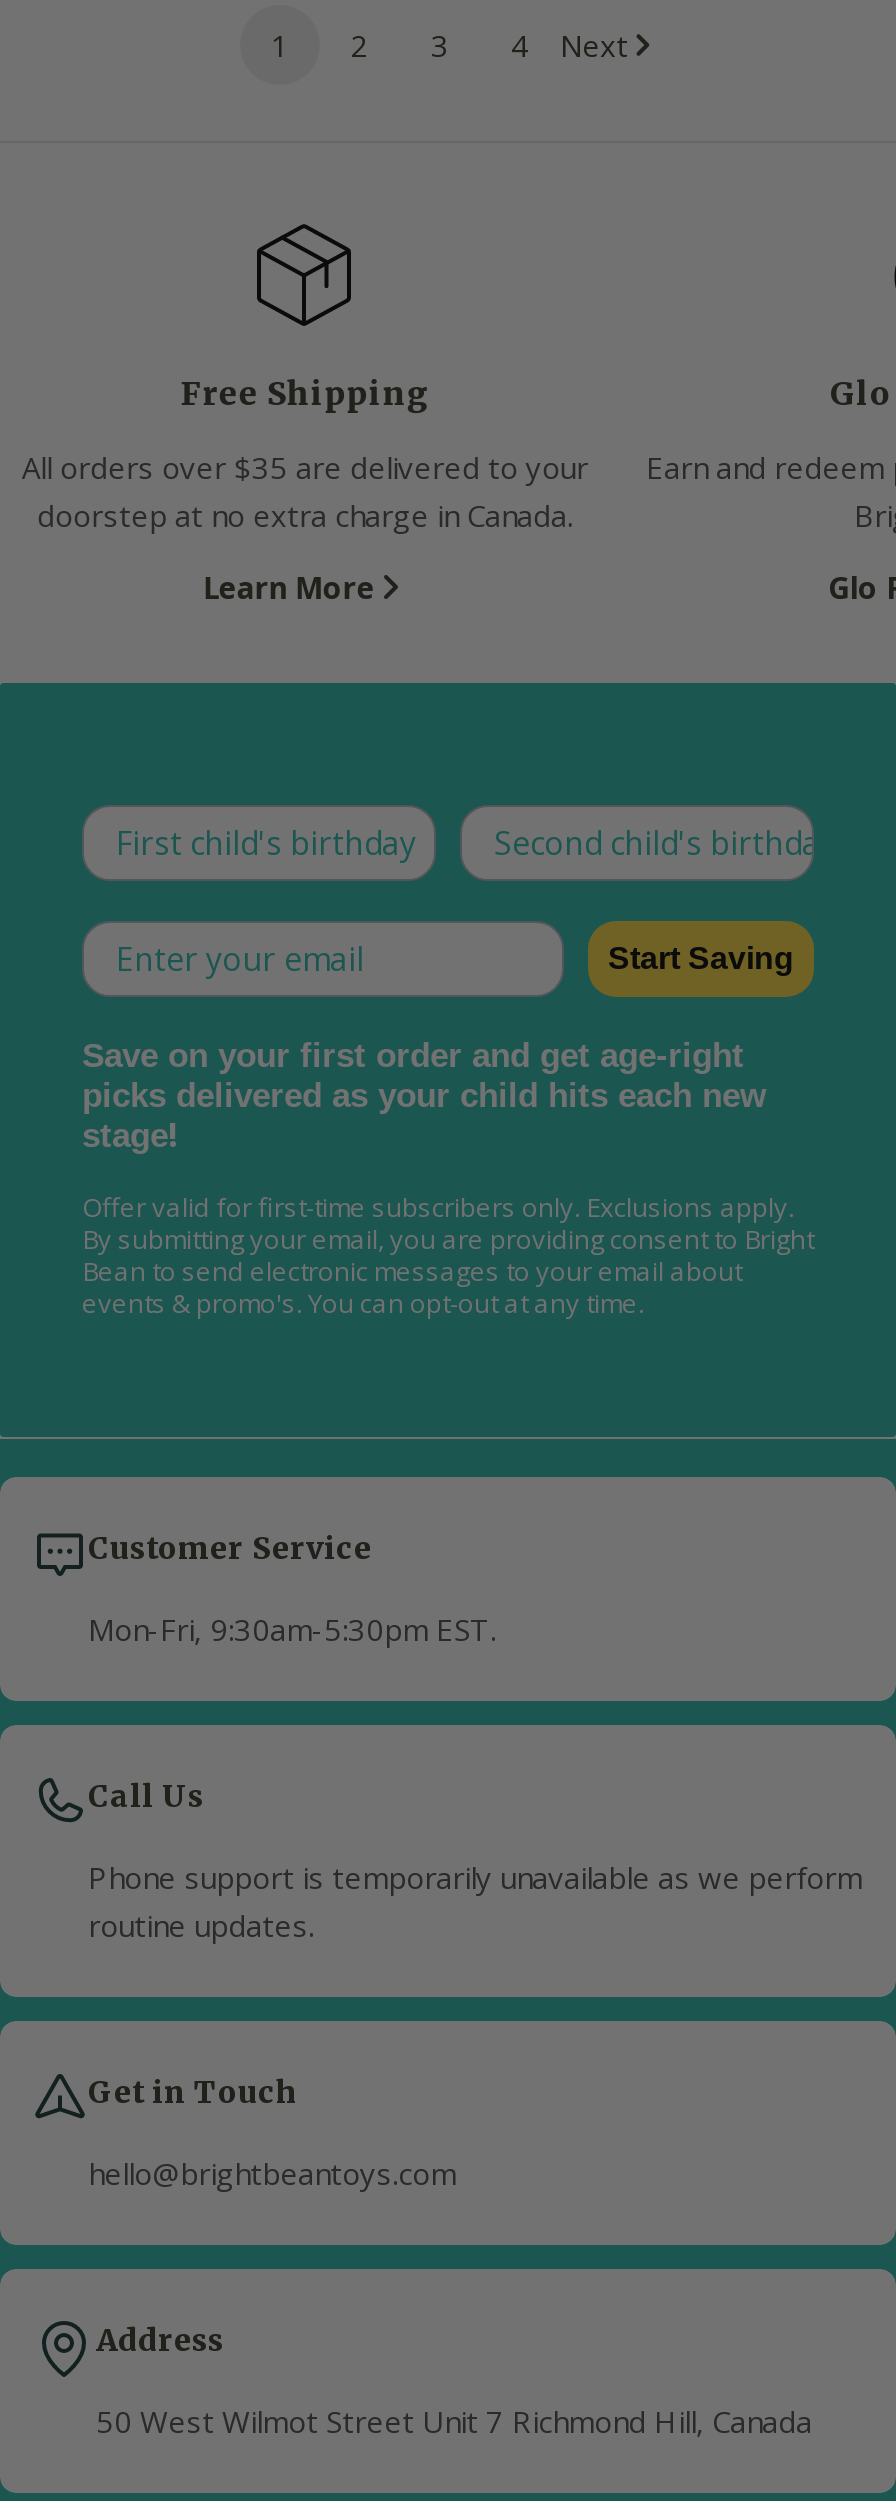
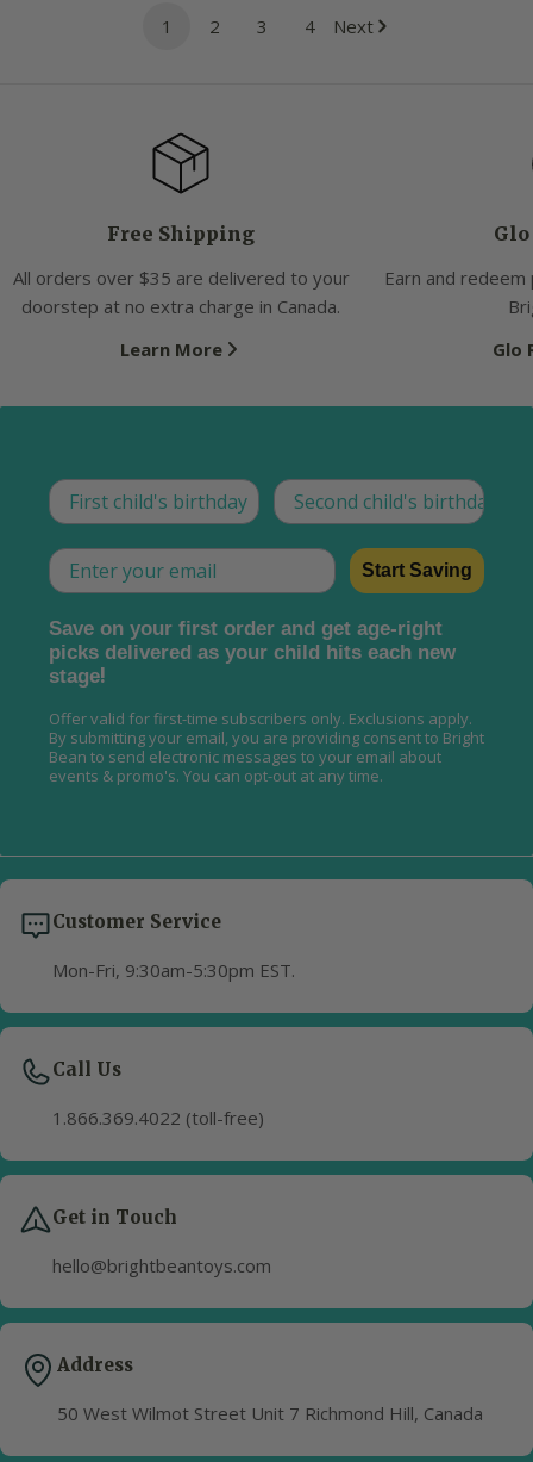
- Phone support is temporarily unavailable as we perform
- routine updates.
+ 1.866.369.4022 (toll-free)
